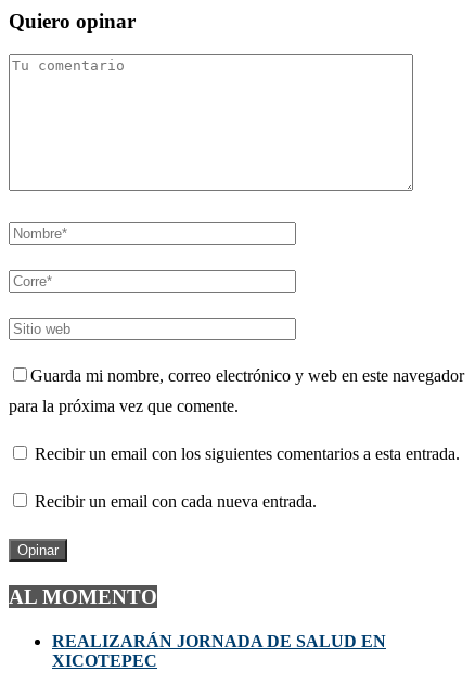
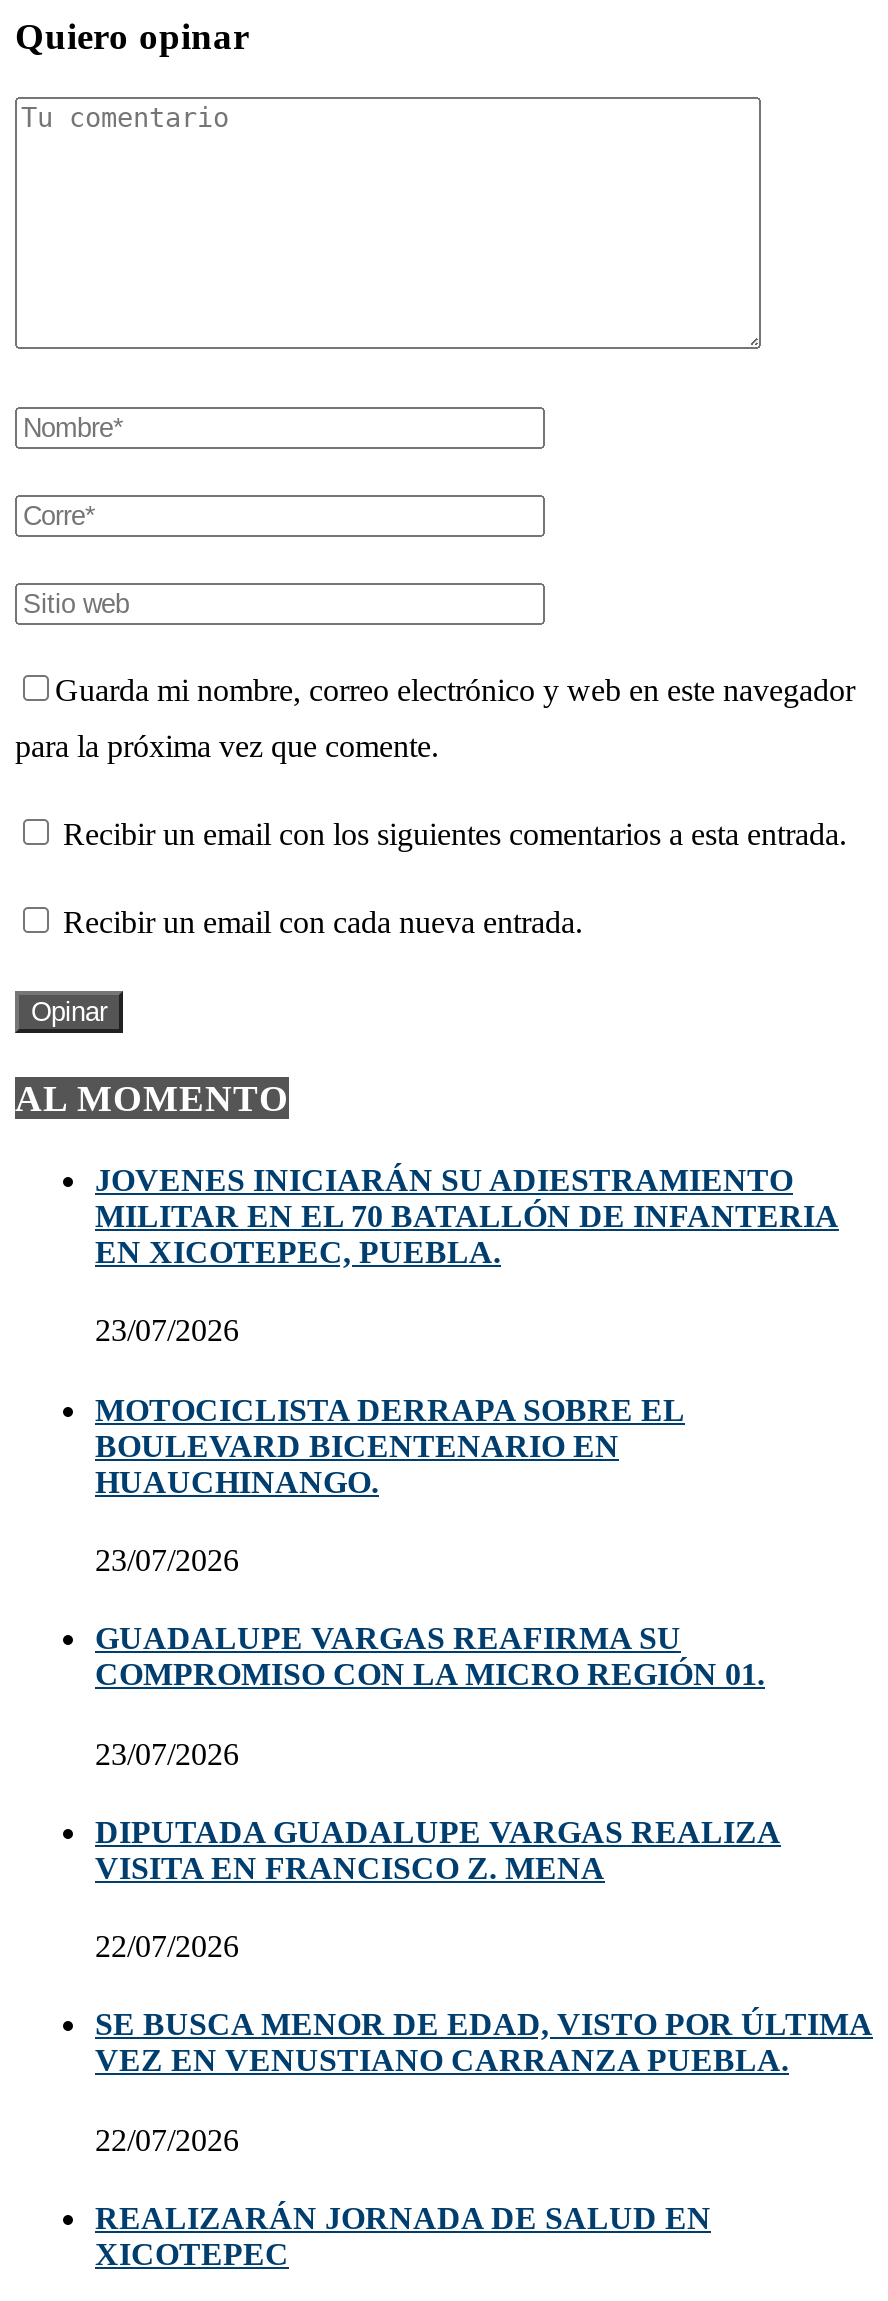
+ JOVENES INICIARÁN SU ADIESTRAMIENTO
+ MILITAR EN EL 70 BATALLÓN DE INFANTERIA
+ EN XICOTEPEC, PUEBLA.
+ 23/07/2026
+ MOTOCICLISTA DERRAPA SOBRE EL
+ BOULEVARD BICENTENARIO EN
+ HUAUCHINANGO.
+ 23/07/2026
+ GUADALUPE VARGAS REAFIRMA SU
+ COMPROMISO CON LA MICRO REGIÓN 01.
+ 23/07/2026
+ DIPUTADA GUADALUPE VARGAS REALIZA
+ VISITA EN FRANCISCO Z. MENA
+ 22/07/2026
+ SE BUSCA MENOR DE EDAD, VISTO POR ÚLTIMA
+ VEZ EN VENUSTIANO CARRANZA PUEBLA.
+ 22/07/2026
